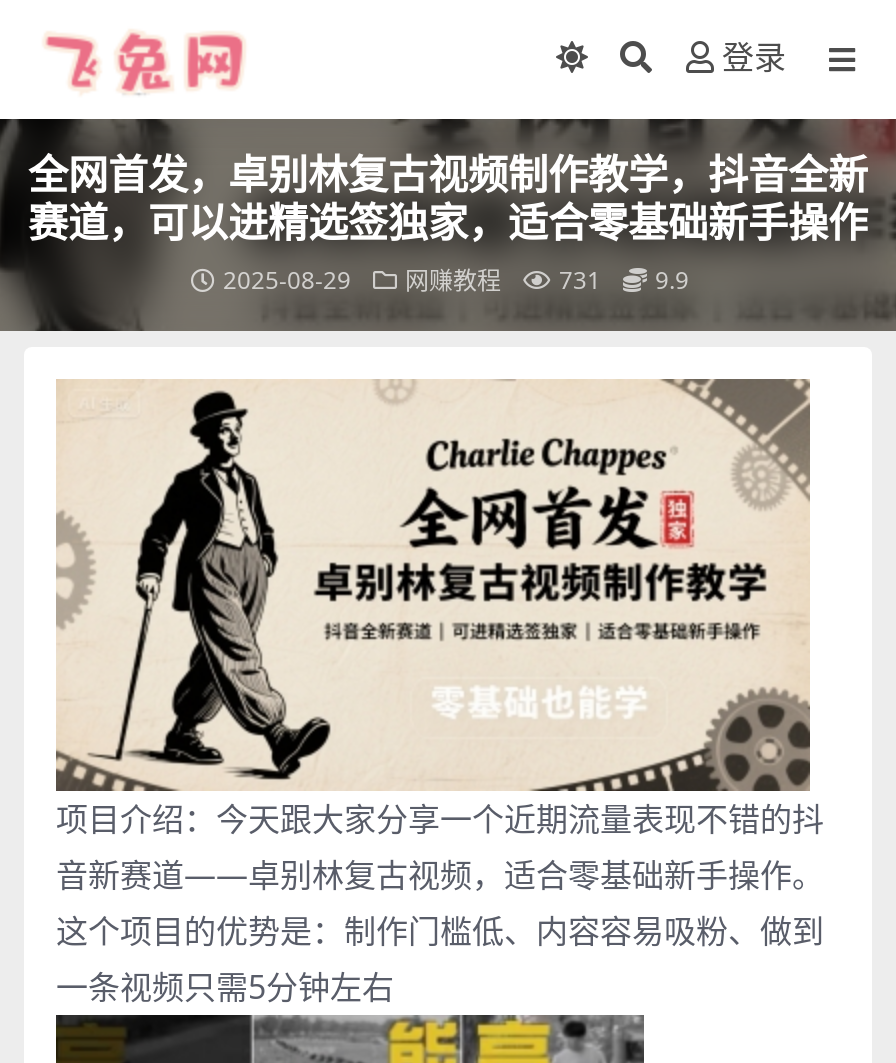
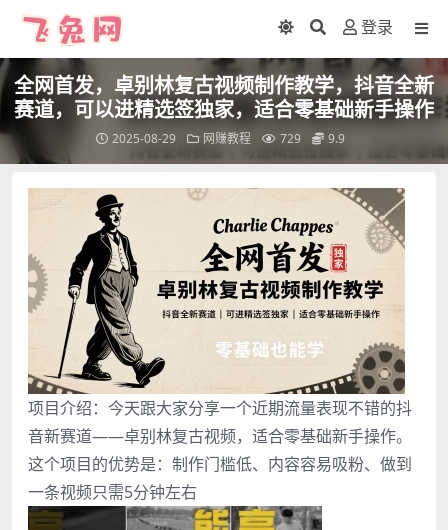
- 2025-08-29 网赚教程 731 9.9
+ 2025-08-29 网赚教程 729 9.9
